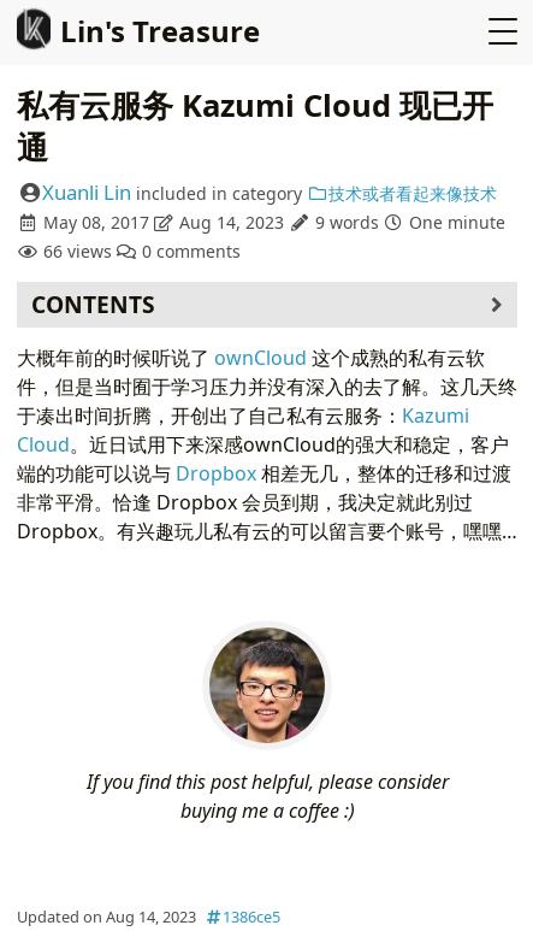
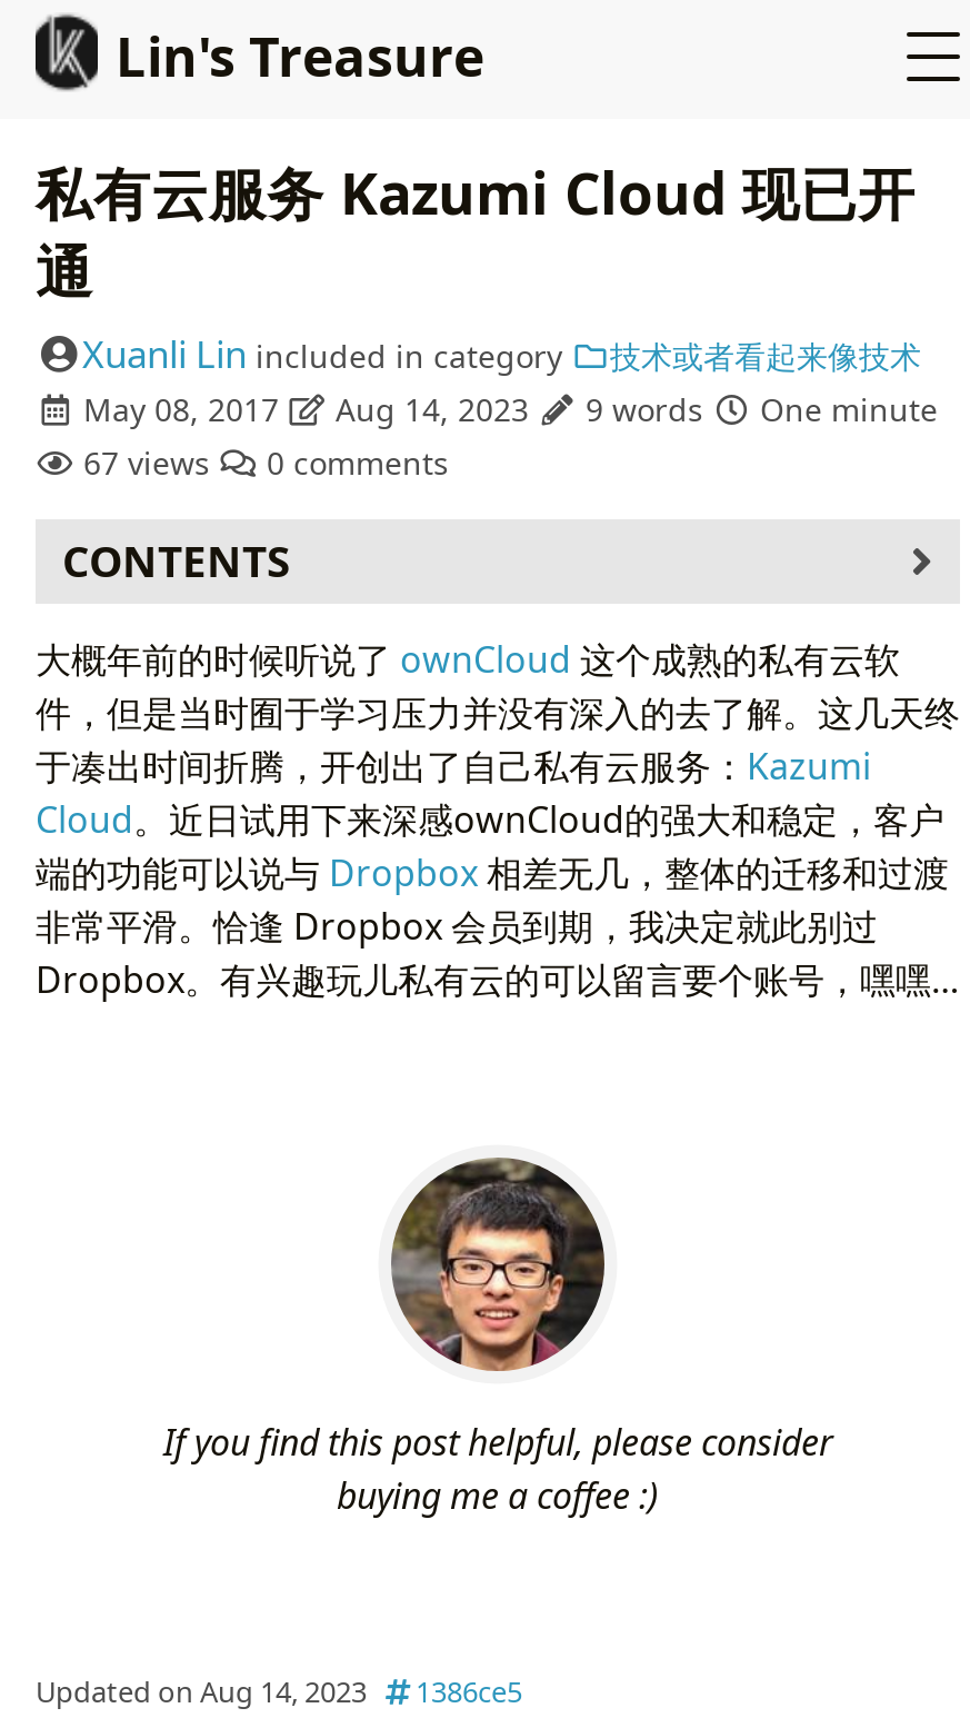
- 66 views 0 comments
+ 67 views 0 comments
